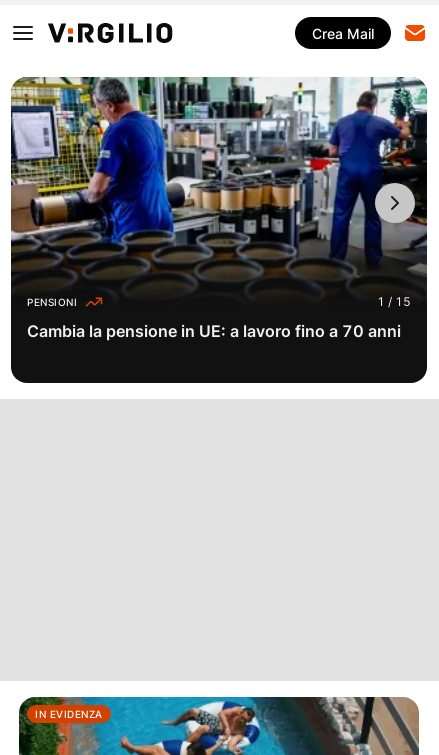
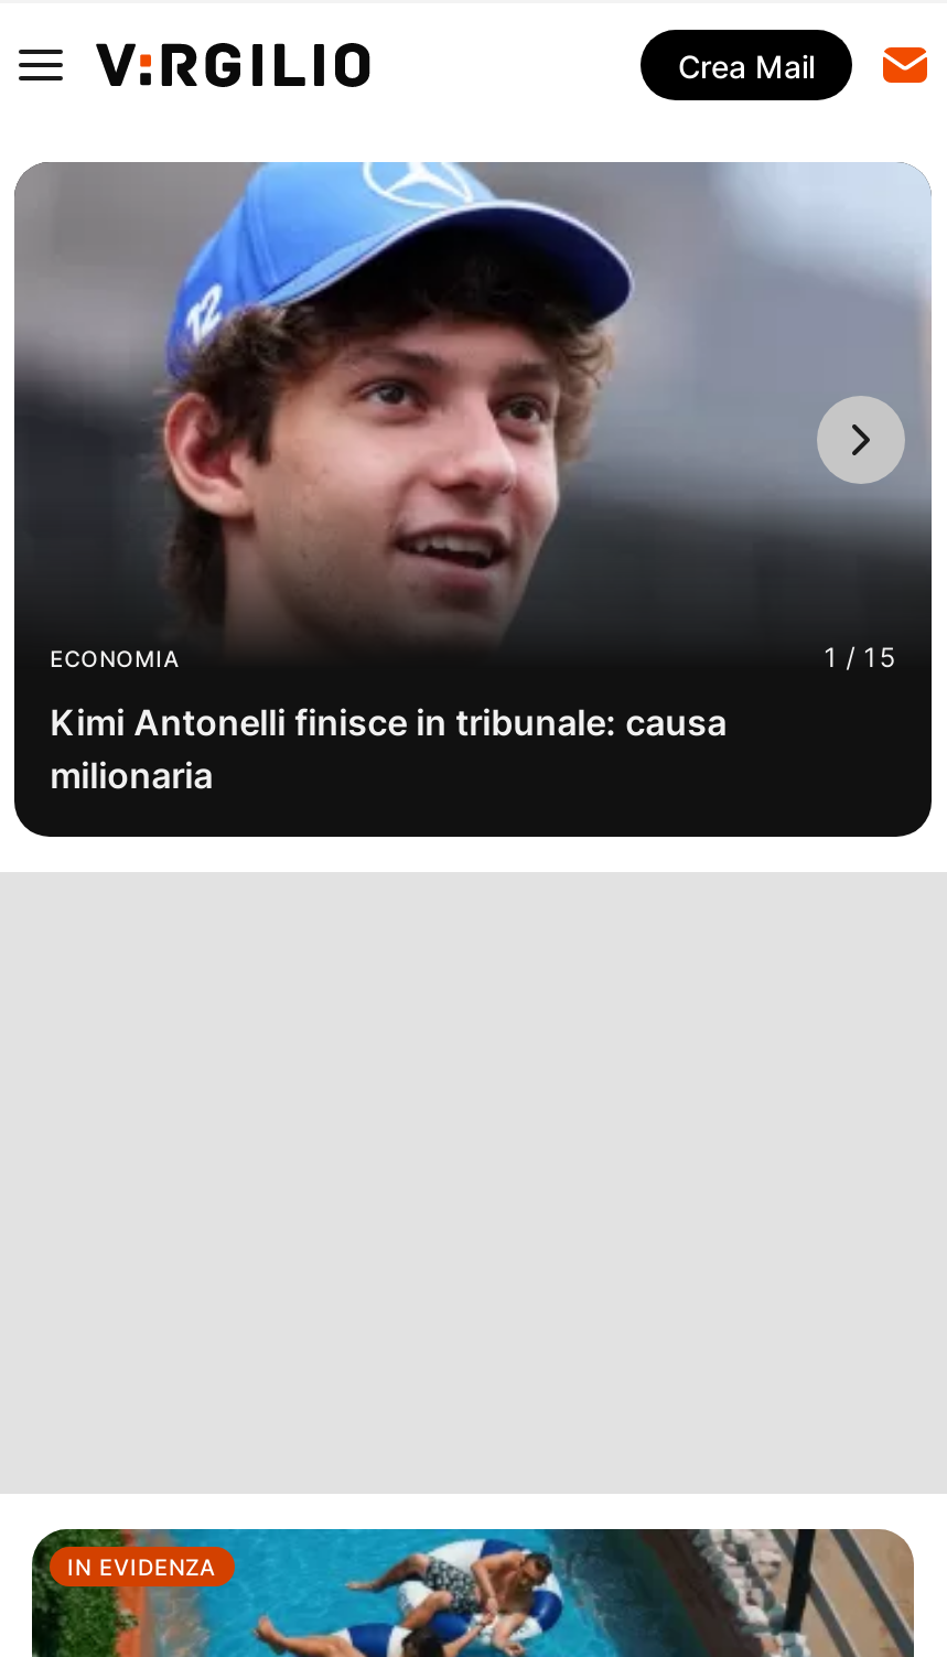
- [image]
- PENSIONI
+ [image]
+ ECONOMIA

- Cambia la pensione in UE: a lavoro fino a 70 anni
+ Kimi Antonelli finisce in tribunale: causa
+ milionaria
